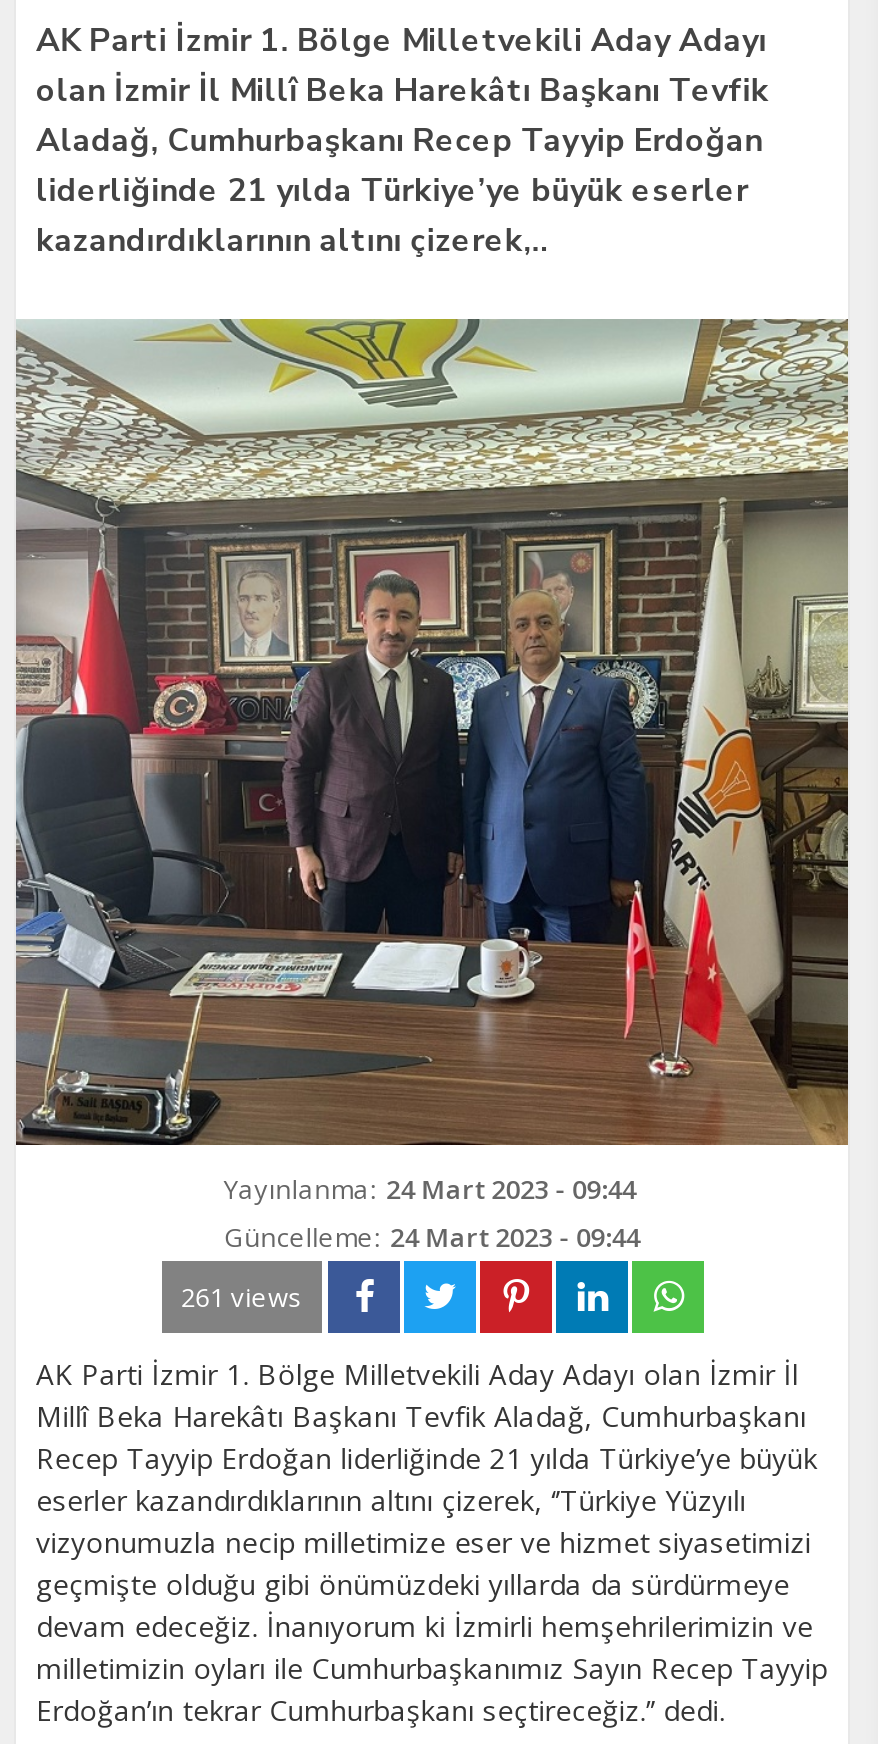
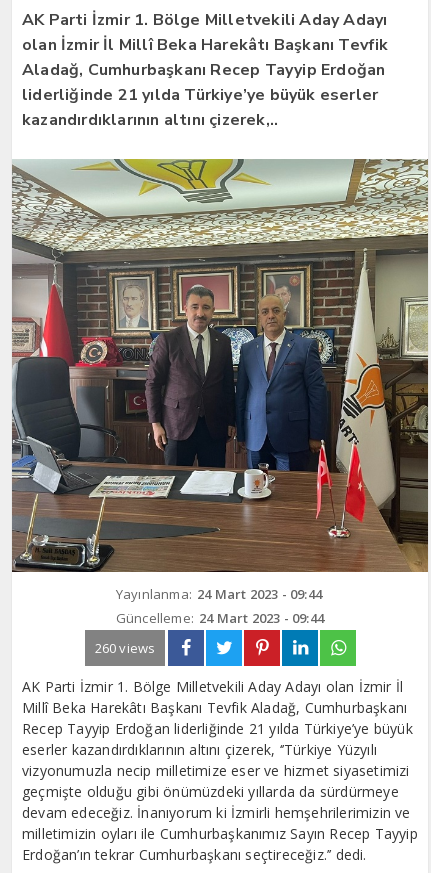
- 261 views
+ 260 views
